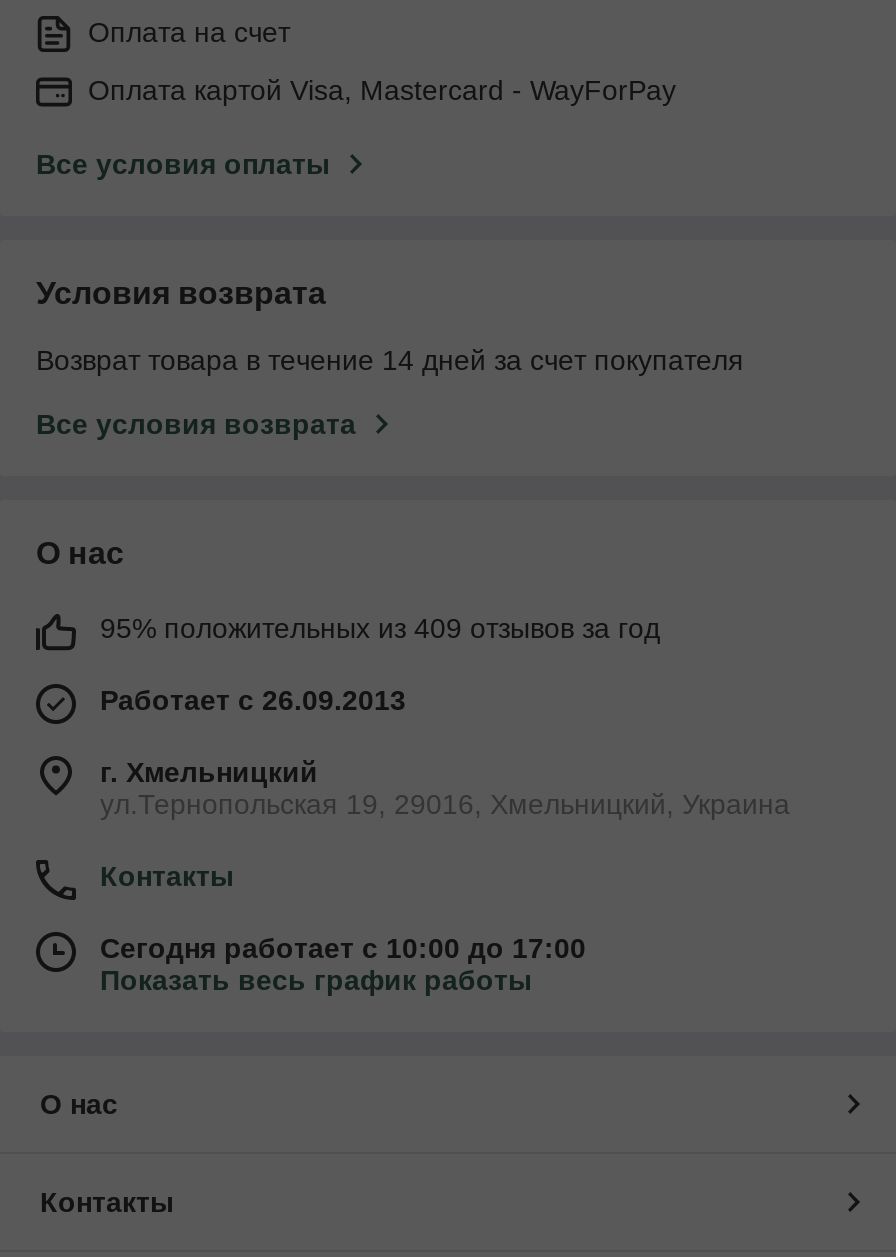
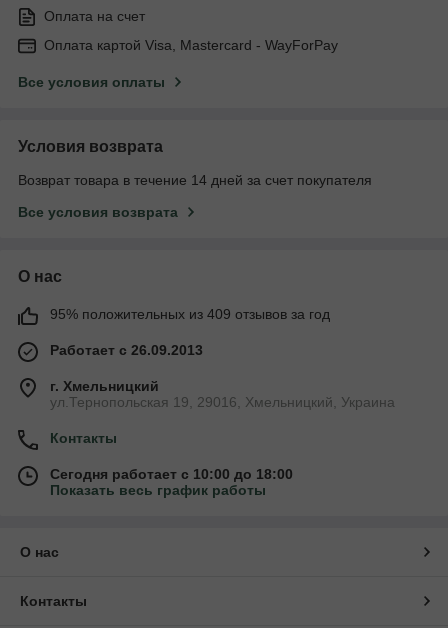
- Сегодня работает с 10:00 до 17:00
+ Сегодня работает с 10:00 до 18:00
